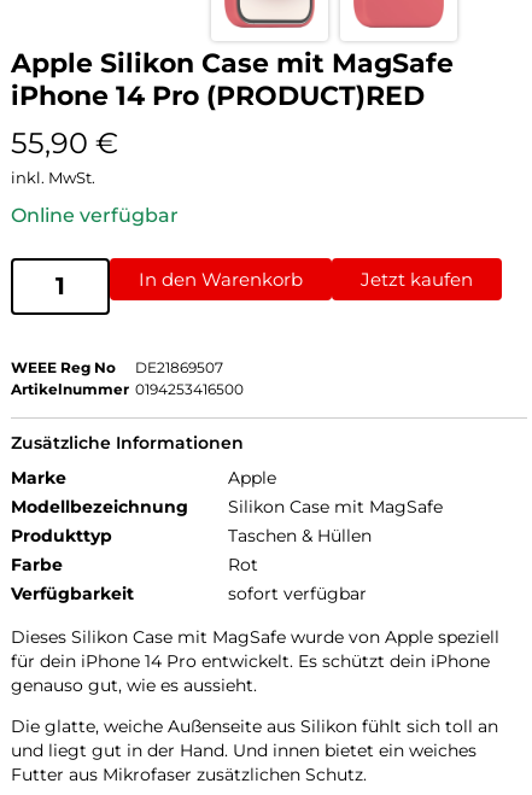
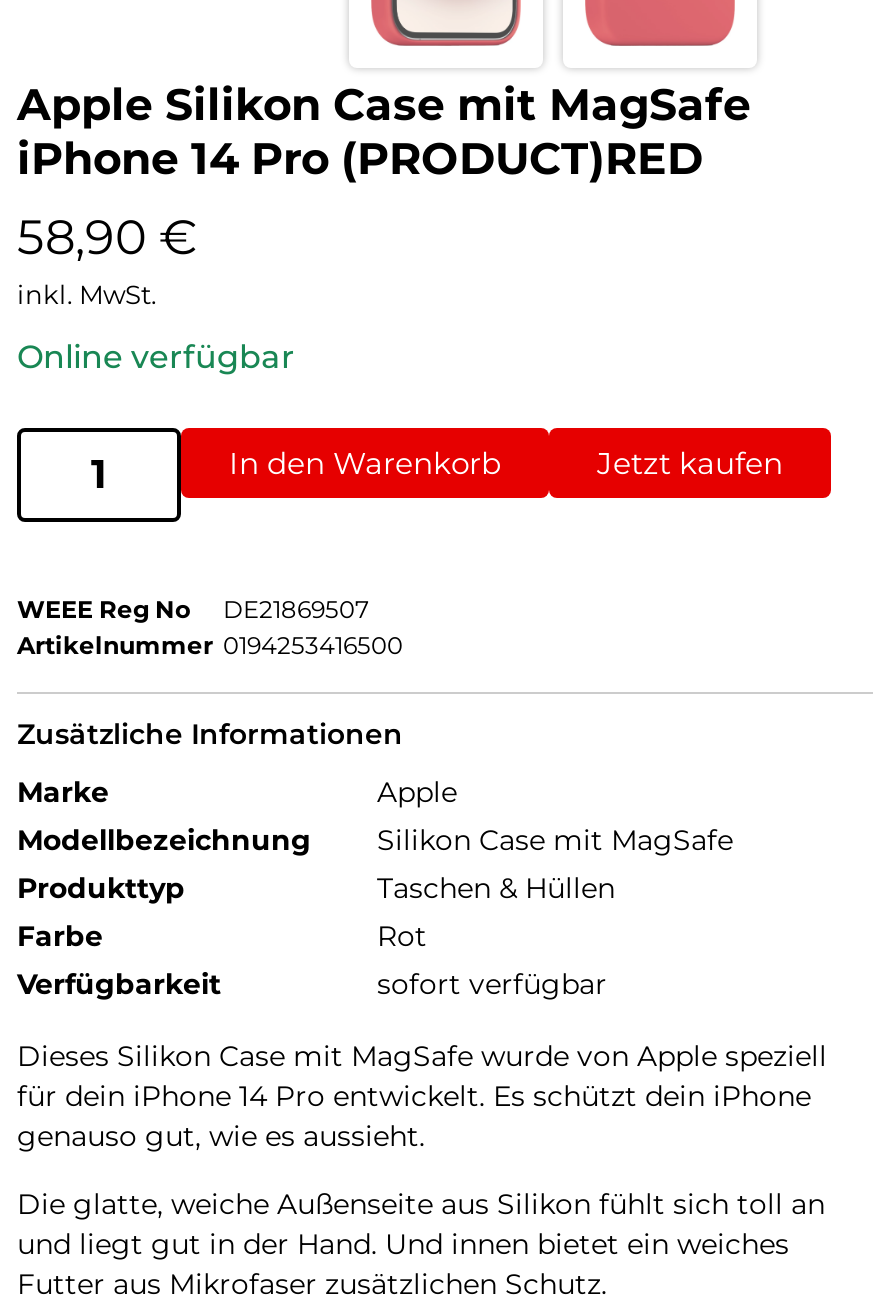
- 55,90 €
+ 58,90 €
